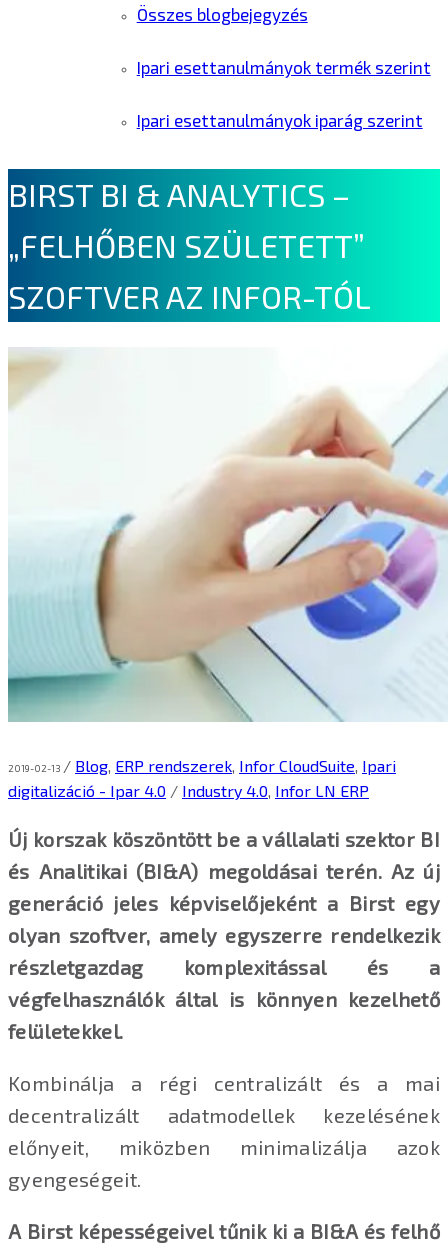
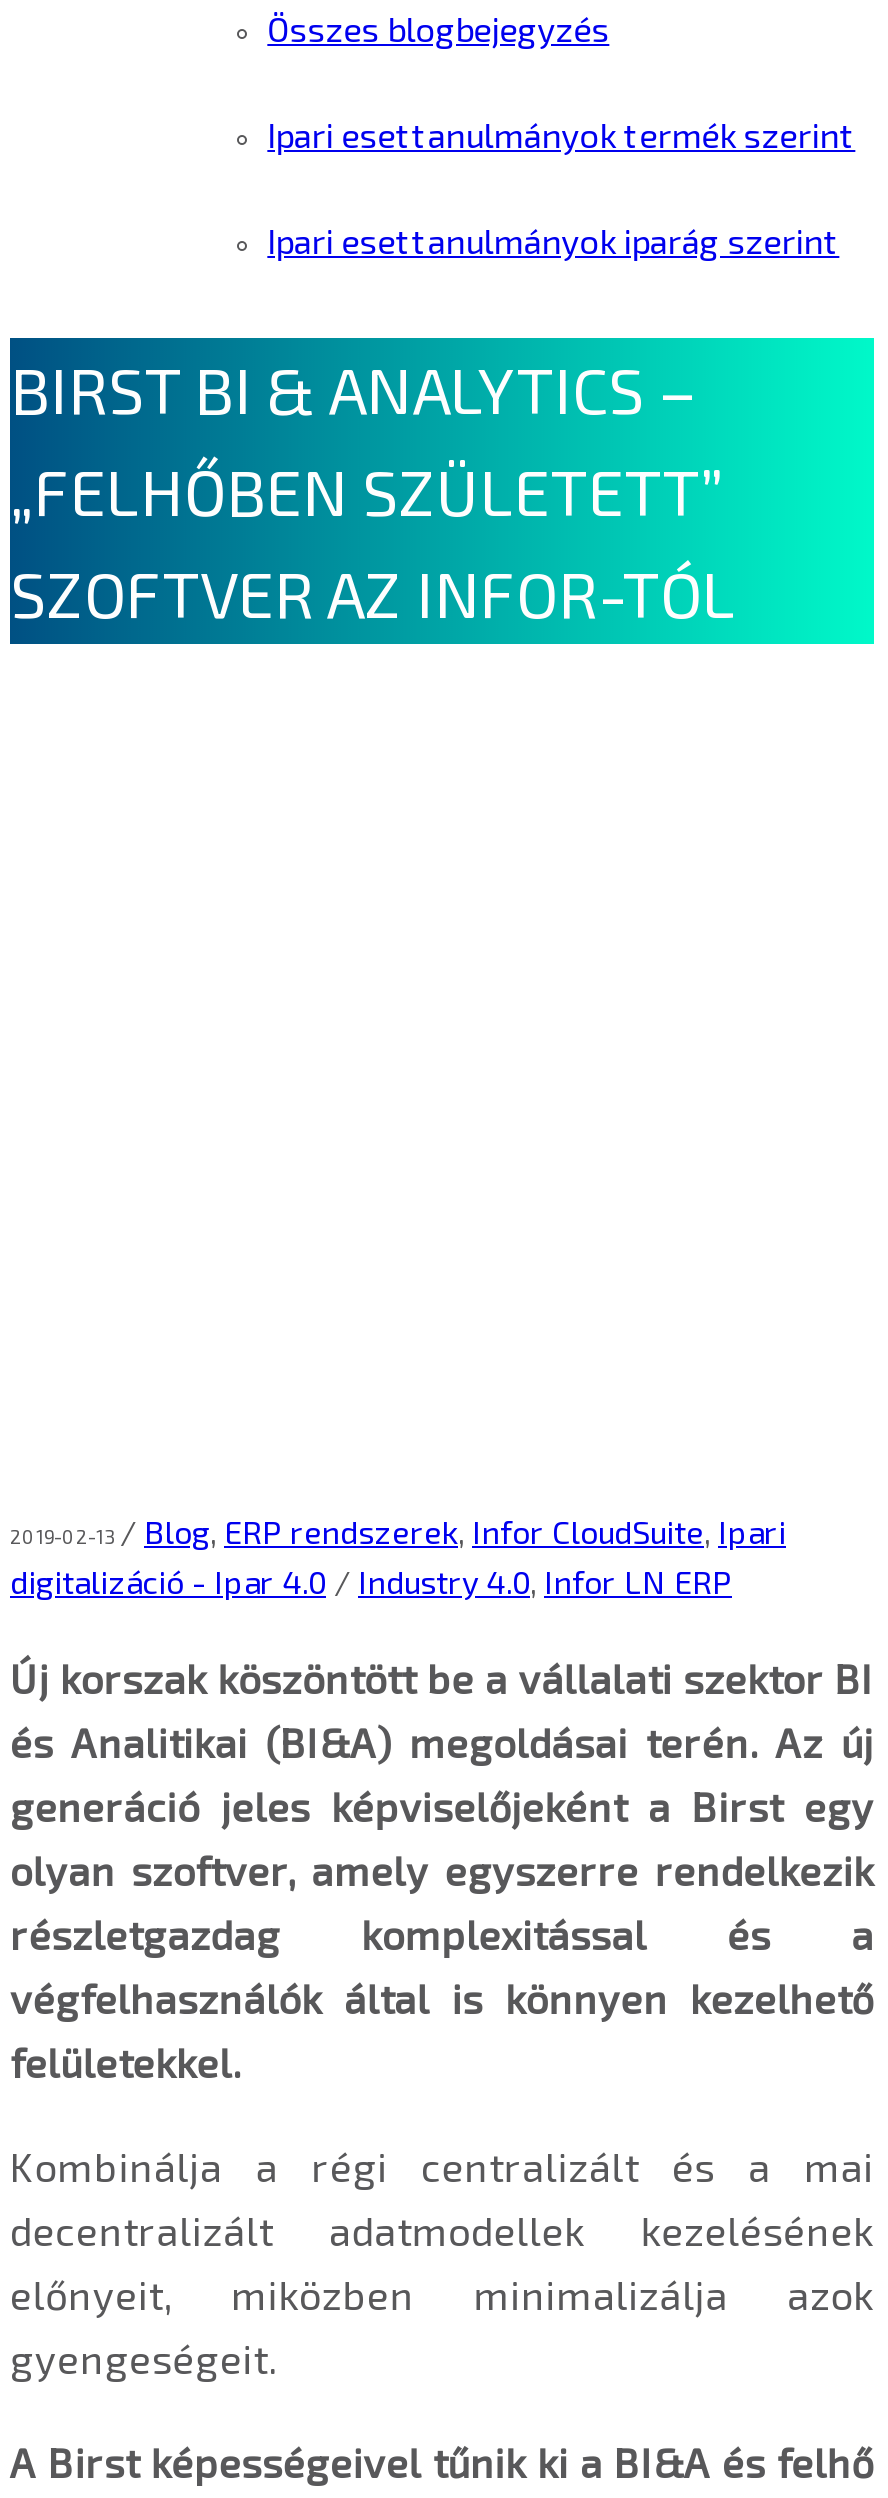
- [image]
